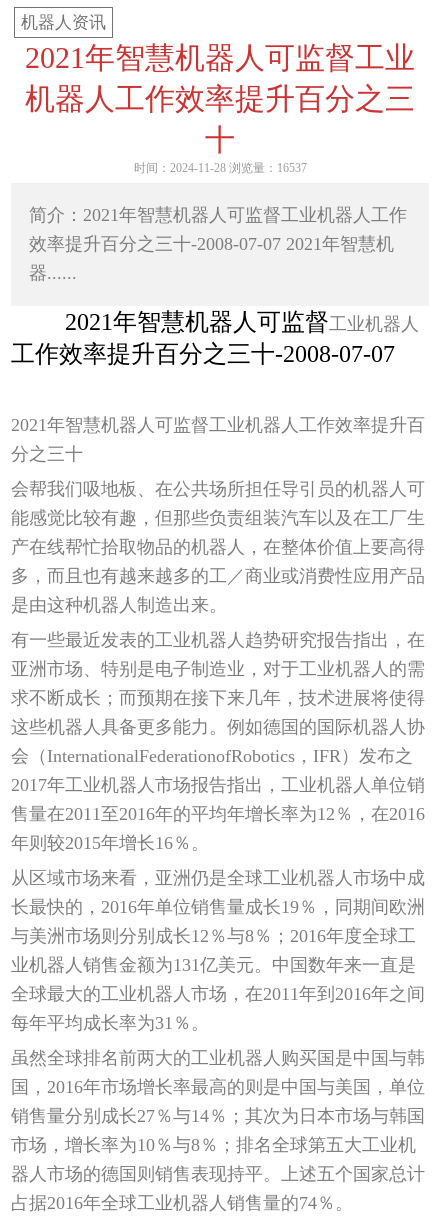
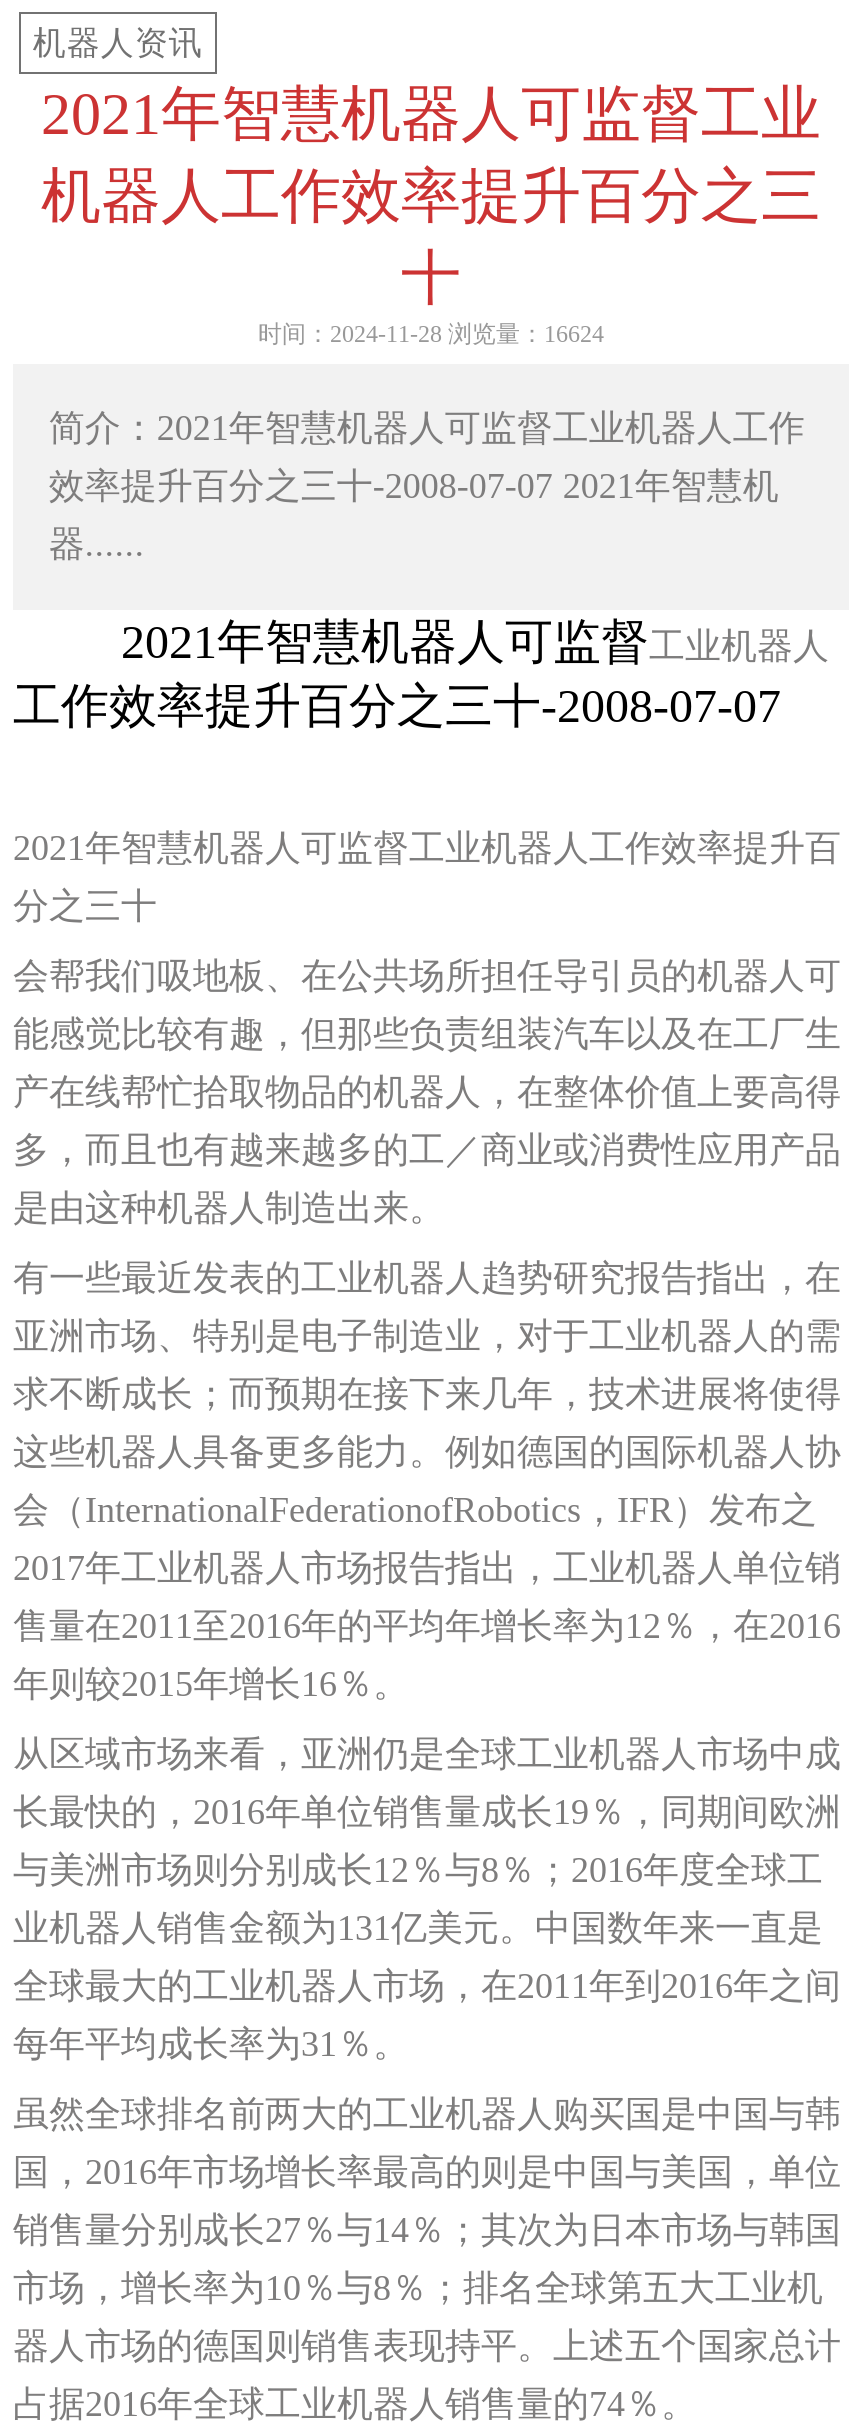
- 时间：2024-11-28 浏览量：16537
+ 时间：2024-11-28 浏览量：16624
